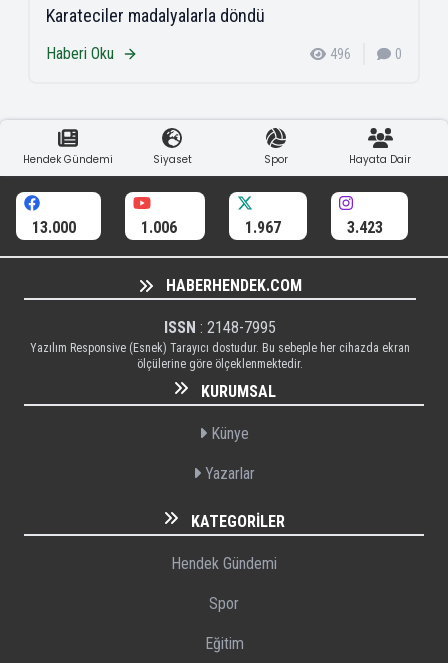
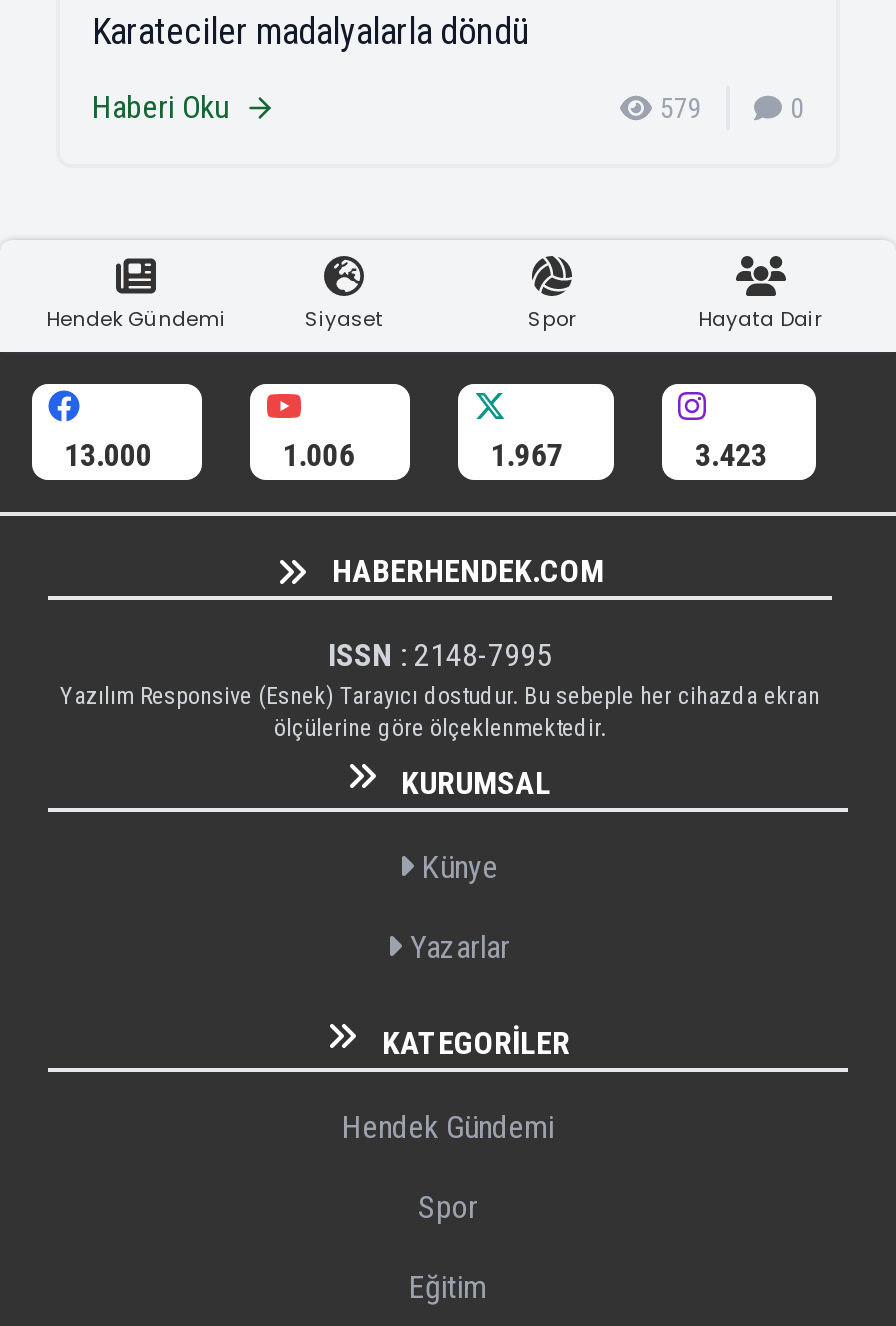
- 496
+ 579
